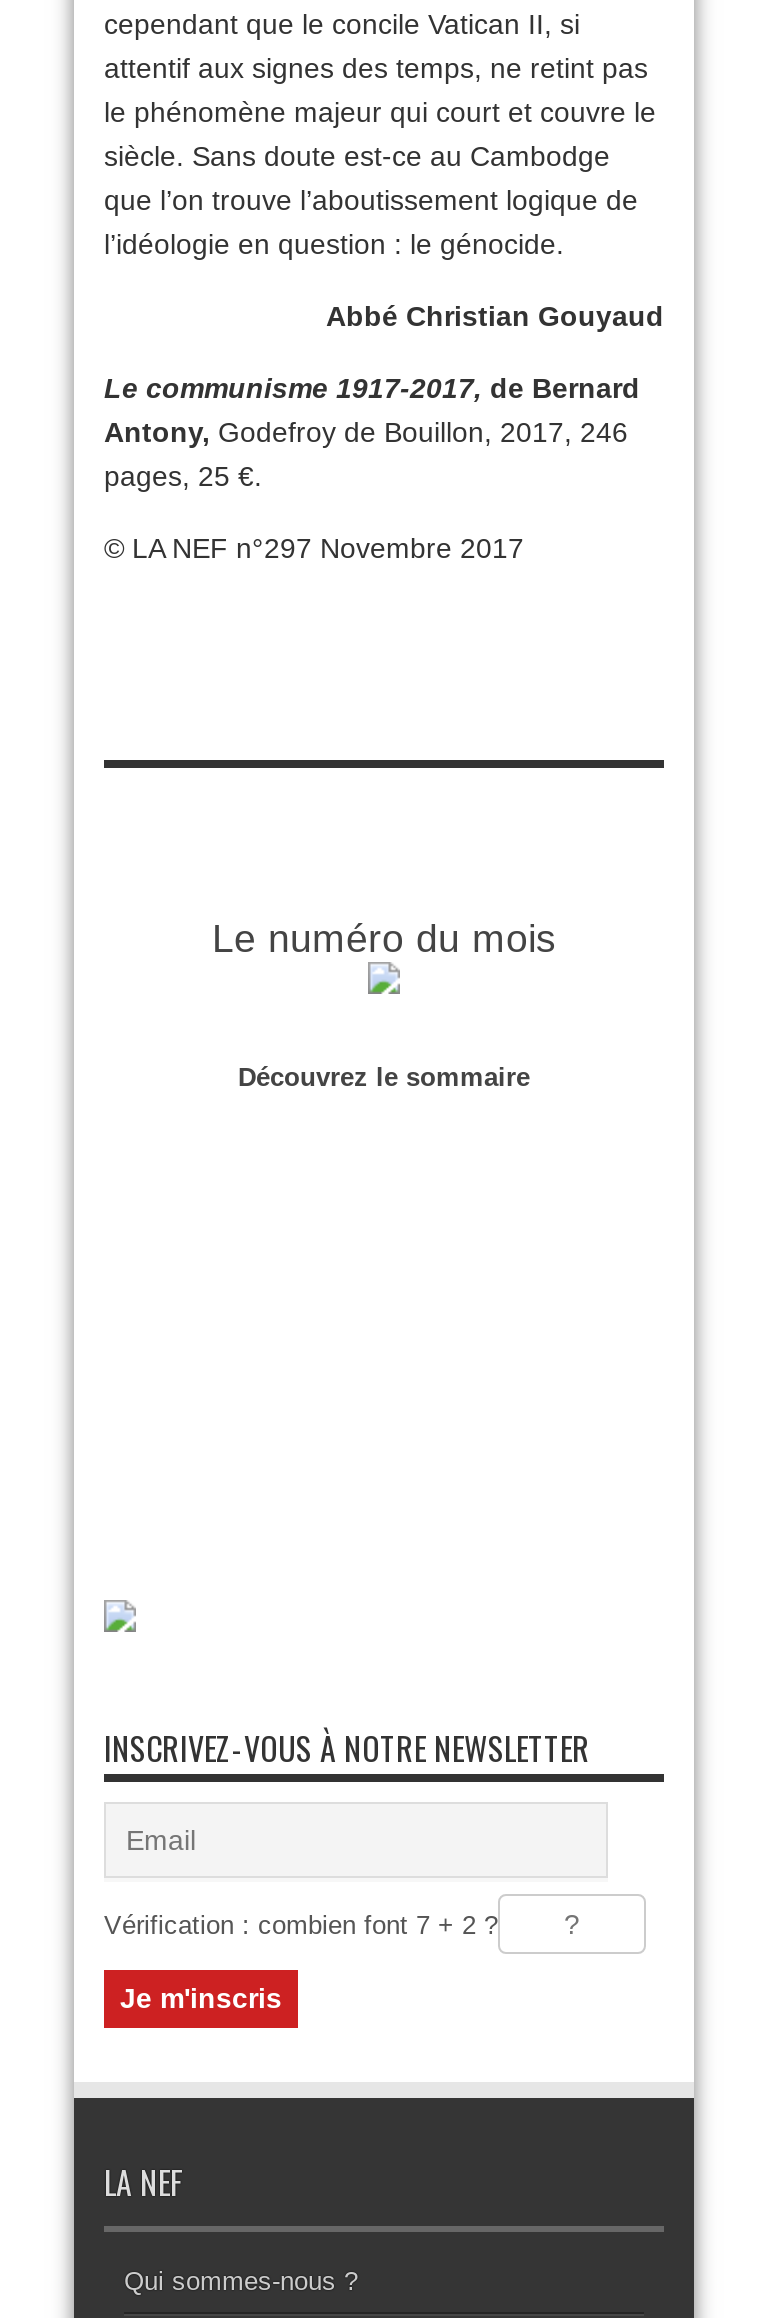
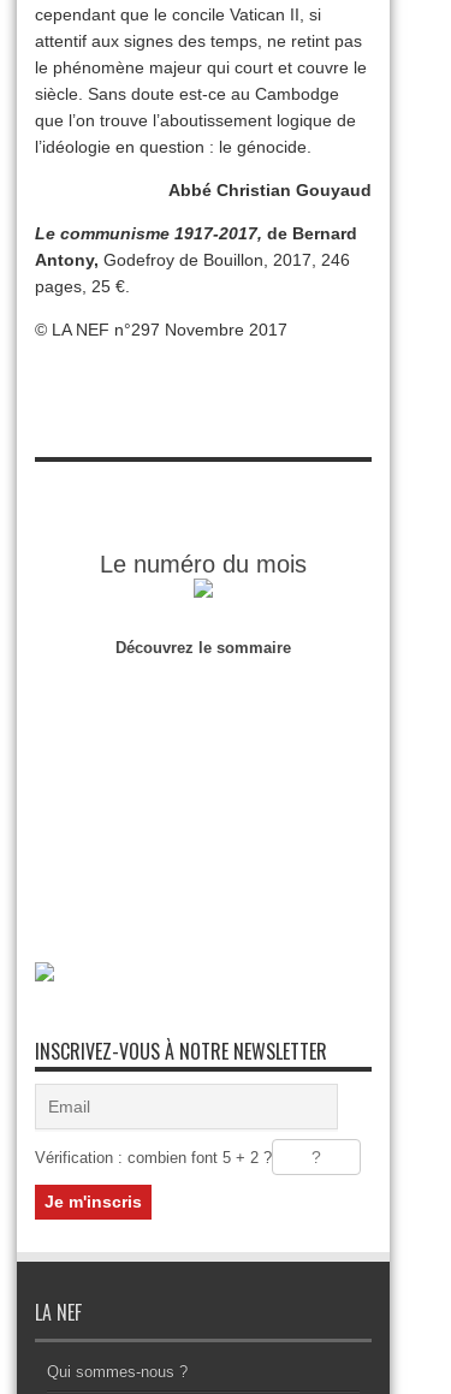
- Vérification : combien font 7 + 2 ?
+ Vérification : combien font 5 + 2 ?
